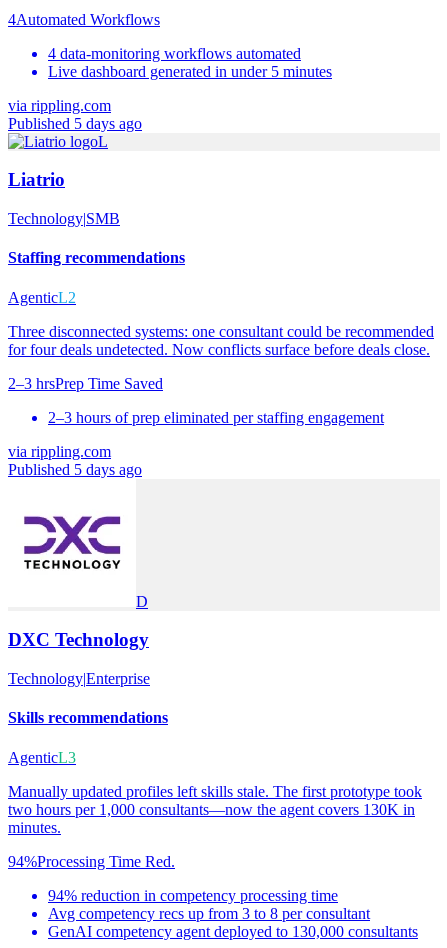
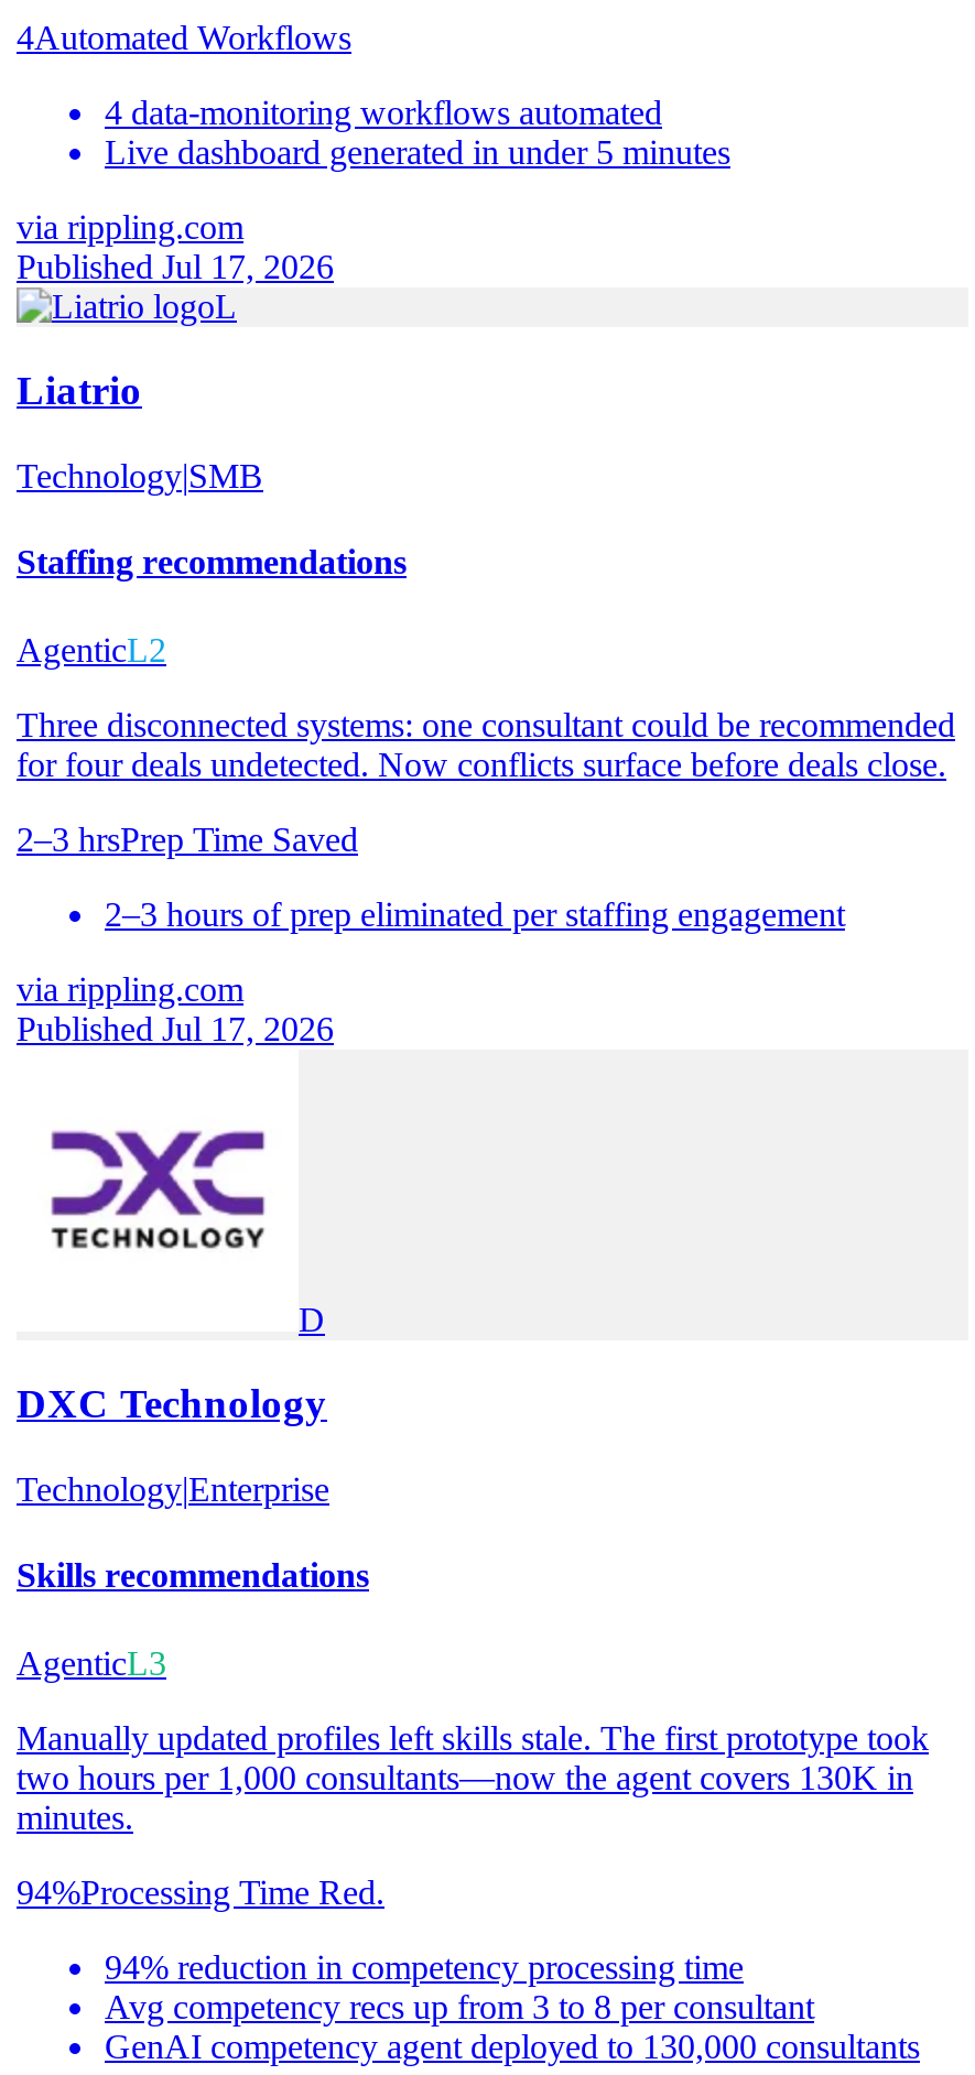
- Published 5 days ago
+ Published Jul 17, 2026

- Published 5 days ago
+ Published Jul 17, 2026
